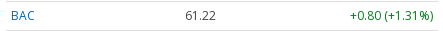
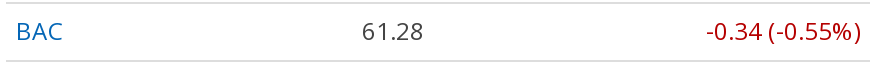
- 61.22
+ 61.28

- +0.80 (+1.31%)
+ -0.34 (-0.55%)
